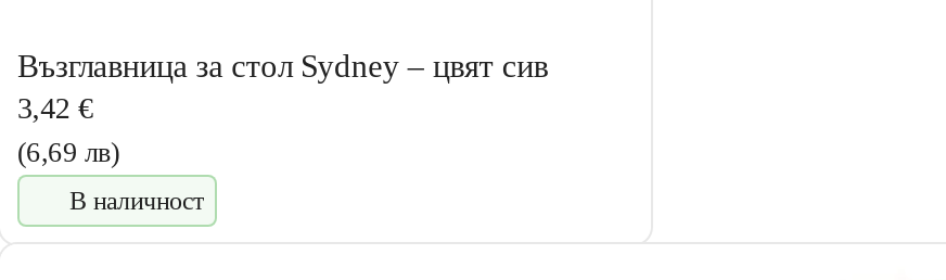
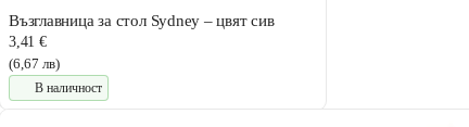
- 3,42 €
+ 3,41 €

- (6,69 лв)
+ (6,67 лв)
